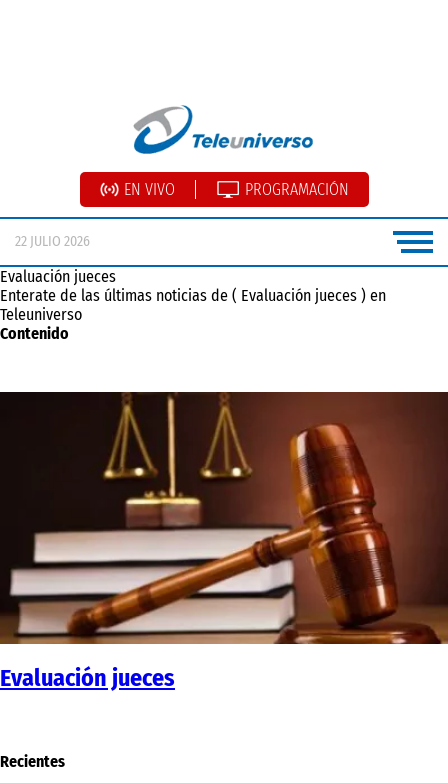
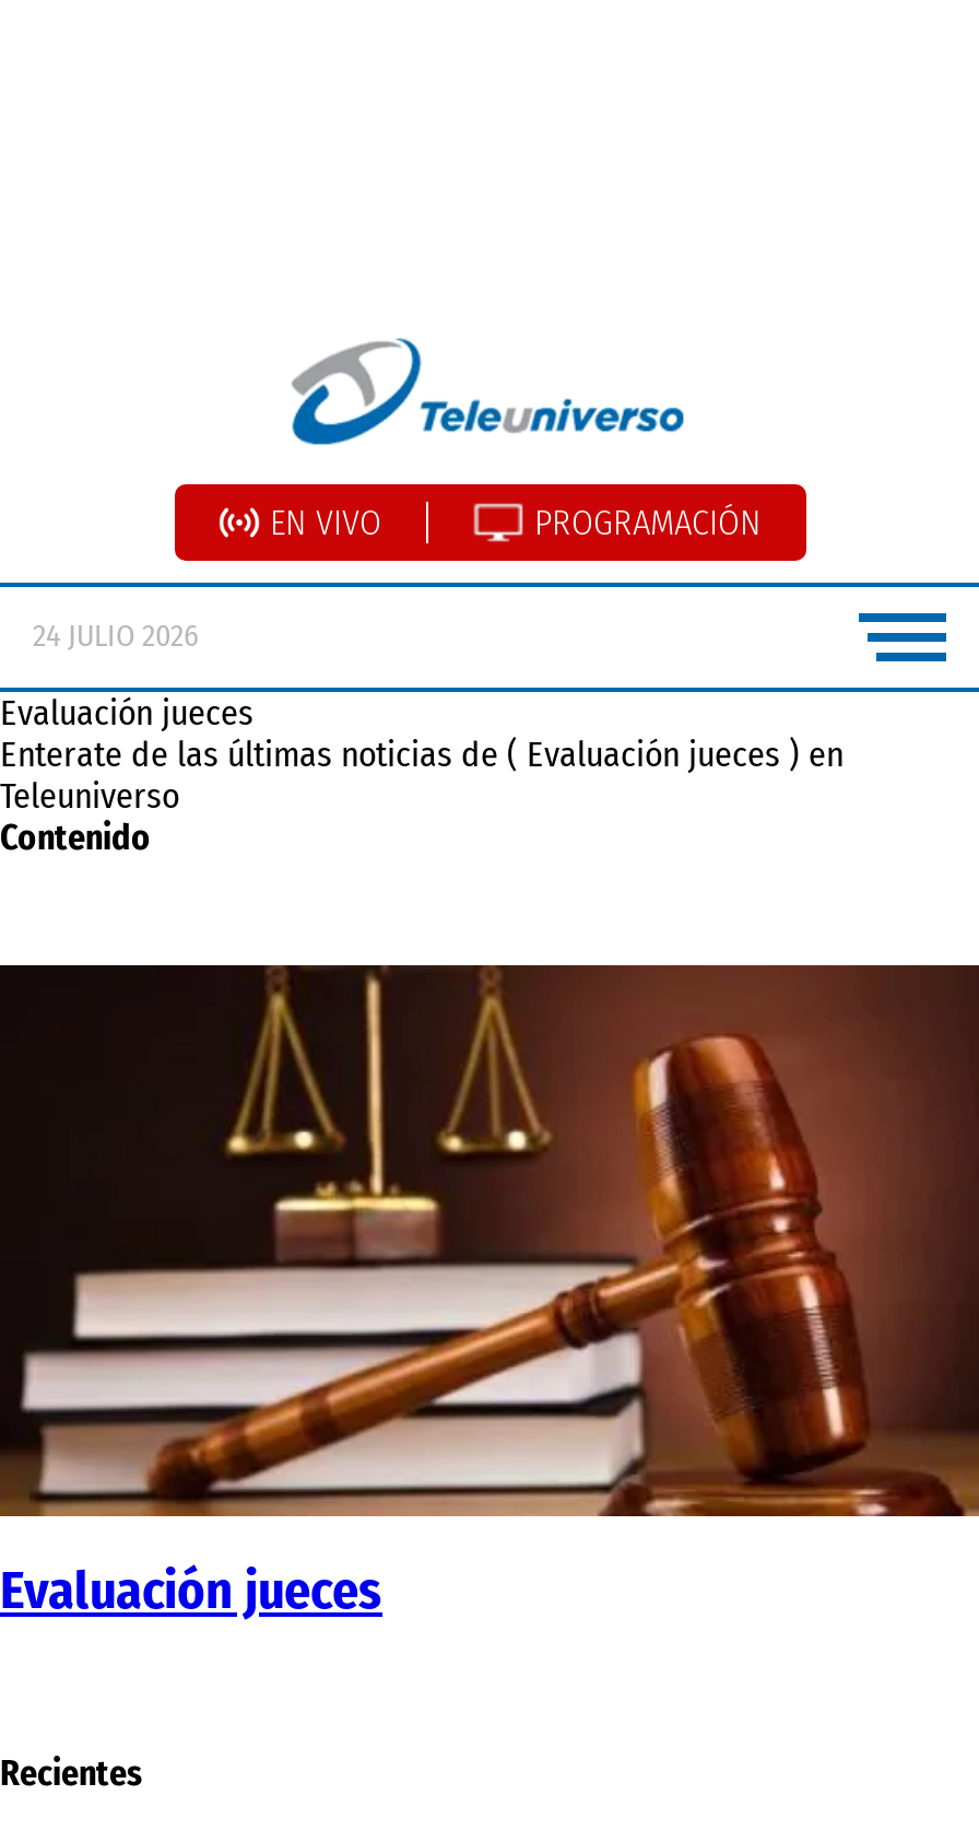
- 22 JULIO 2026
+ 24 JULIO 2026
